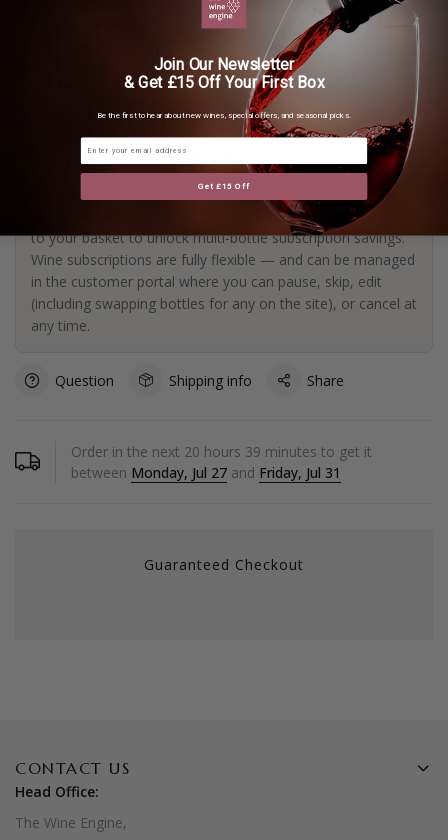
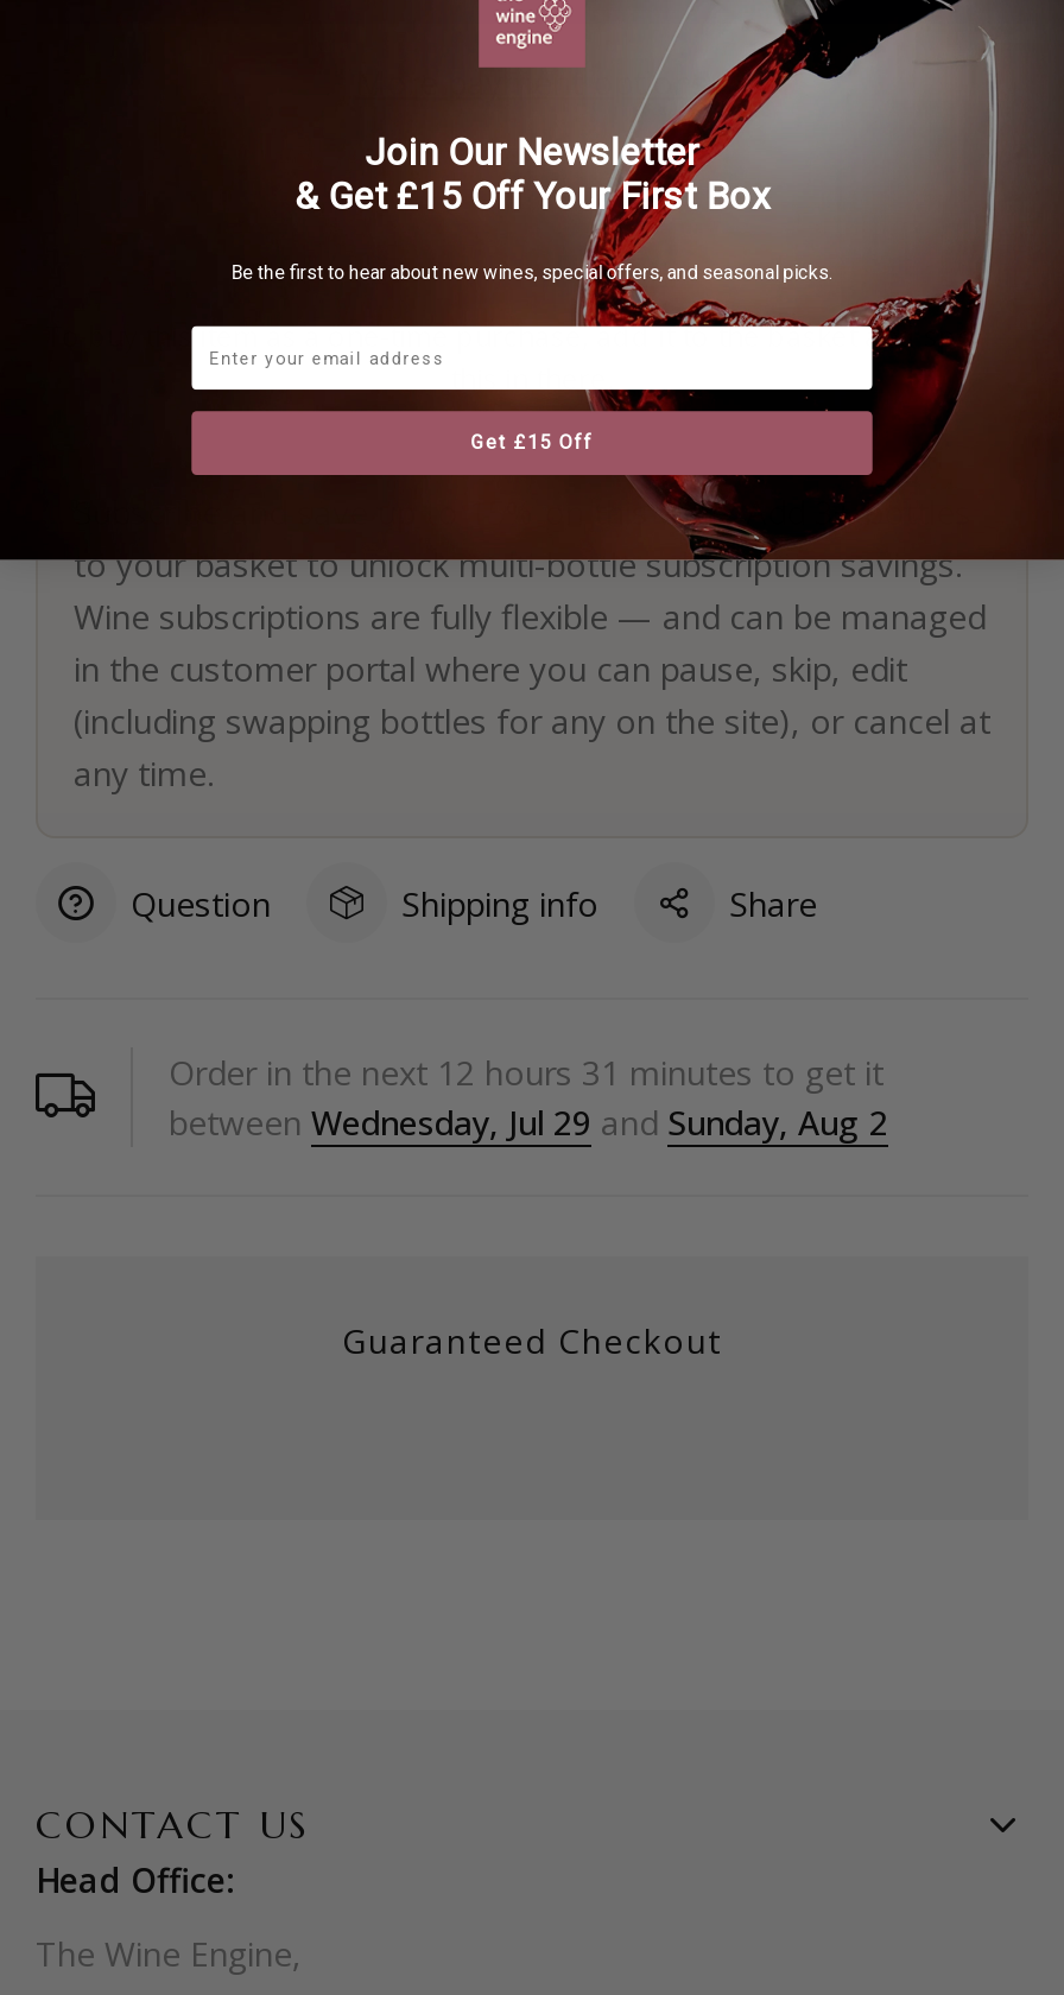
- Order in the next 20 hours 39 minutes to get it
+ Order in the next 12 hours 31 minutes to get it

- between Monday, Jul 27 and Friday, Jul 31
+ between Wednesday, Jul 29 and Sunday, Aug 2
